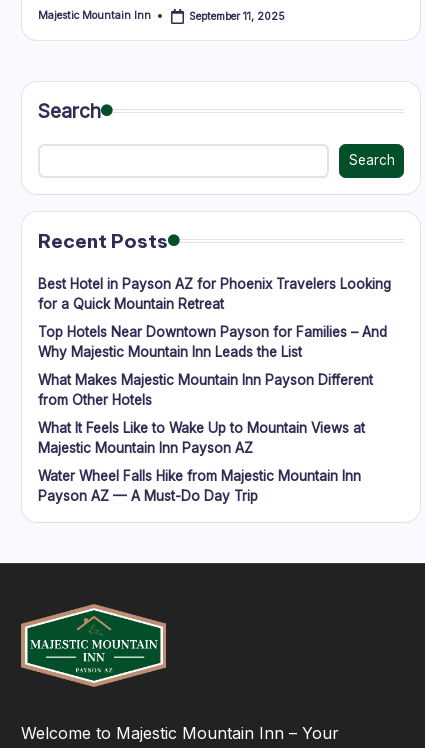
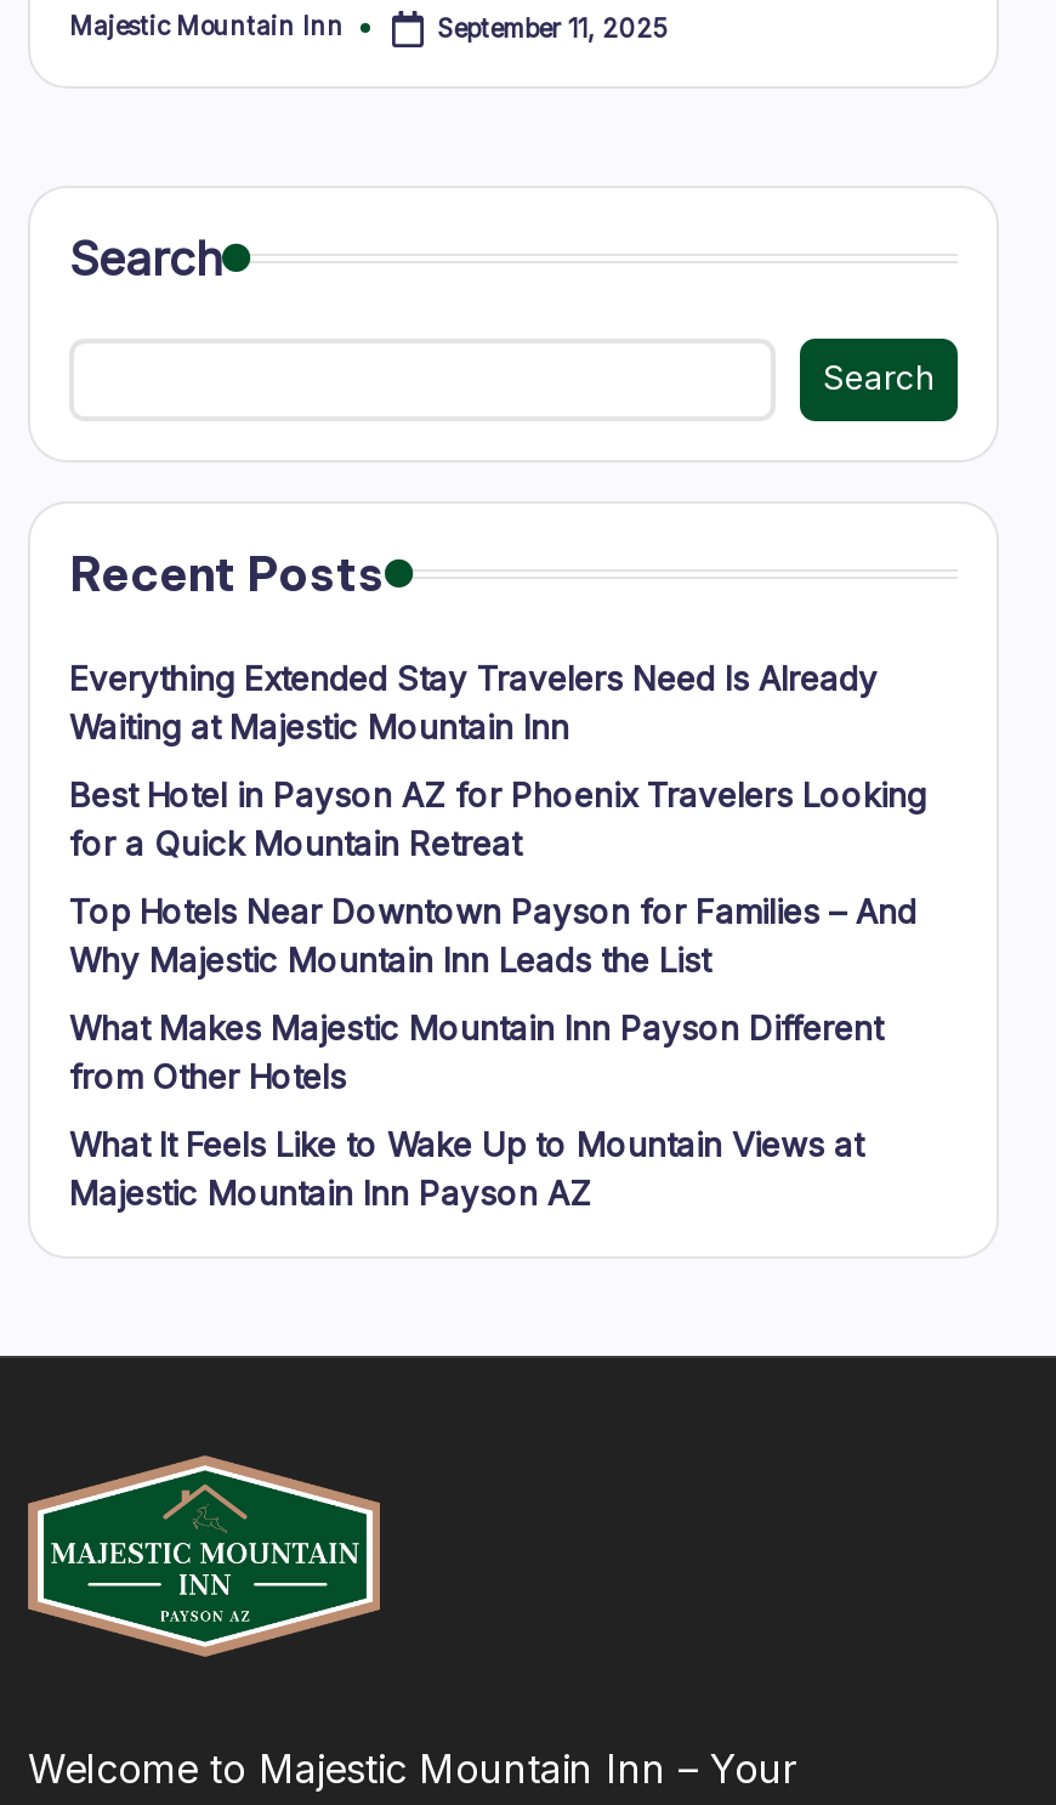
+ Everything Extended Stay Travelers Need Is Already
+ Waiting at Majestic Mountain Inn

moved down: Best Hotel in Payson AZ for Phoenix Travelers Looking | for a Quick Mountain Retreat | Top Hotels Near Downtown Payson for Families – And | Why Majestic Mountain Inn Leads the List | What Makes Majestic Mountain Inn Payson Different | from Other Hotels | What It Feels Like to Wake Up to Mountain Views at | Majestic Mountain Inn Payson AZ

- Water Wheel Falls Hike from Majestic Mountain Inn
- Payson AZ — A Must-Do Day Trip
